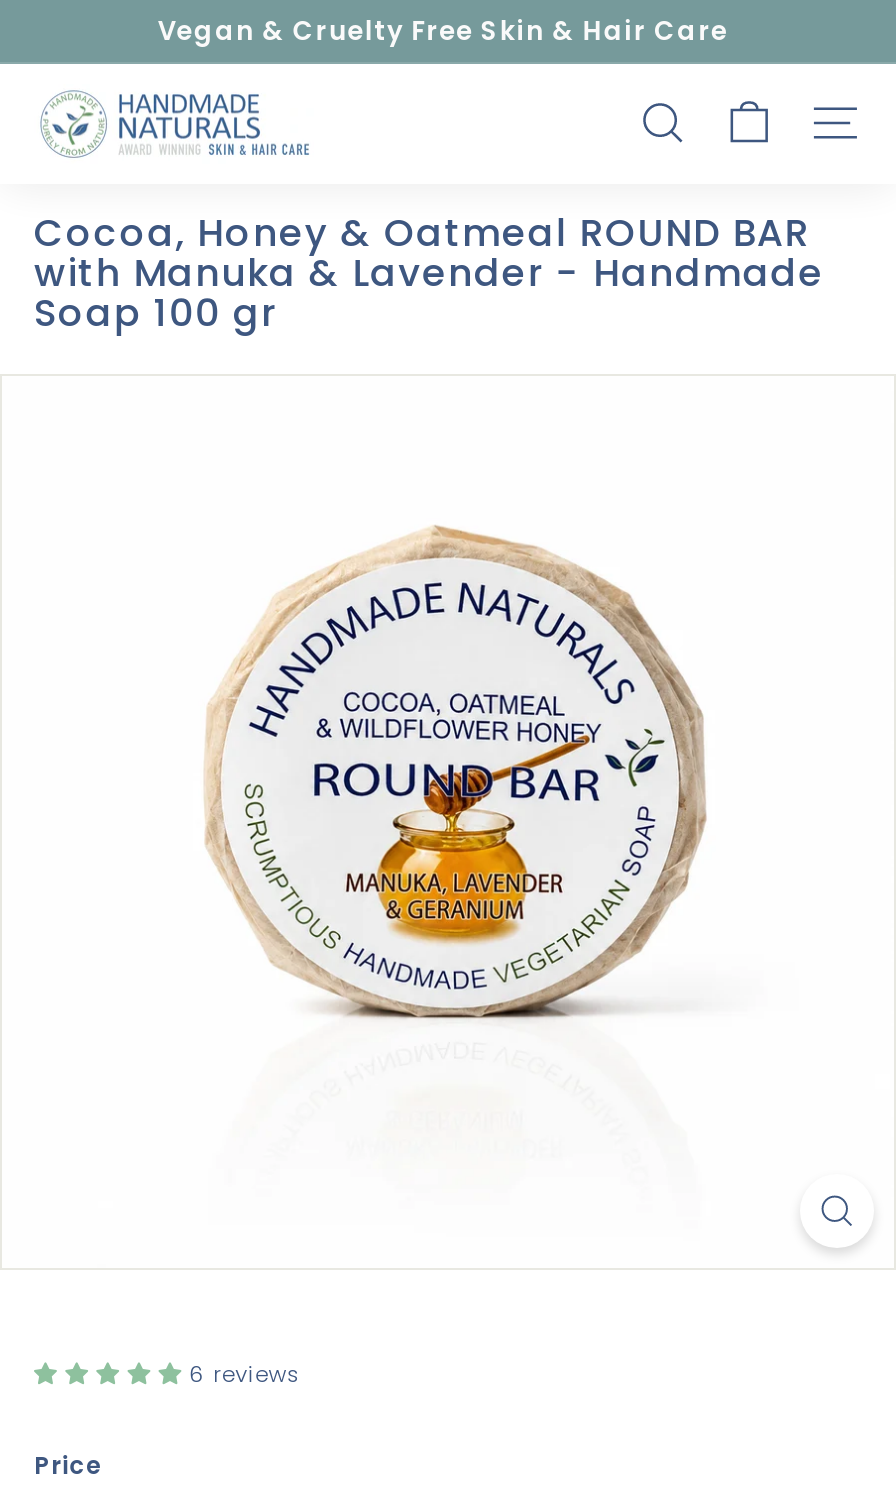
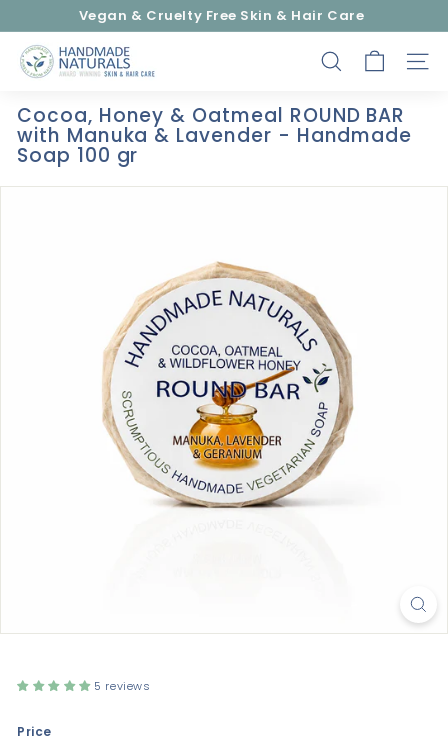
- 6 reviews
+ 5 reviews
